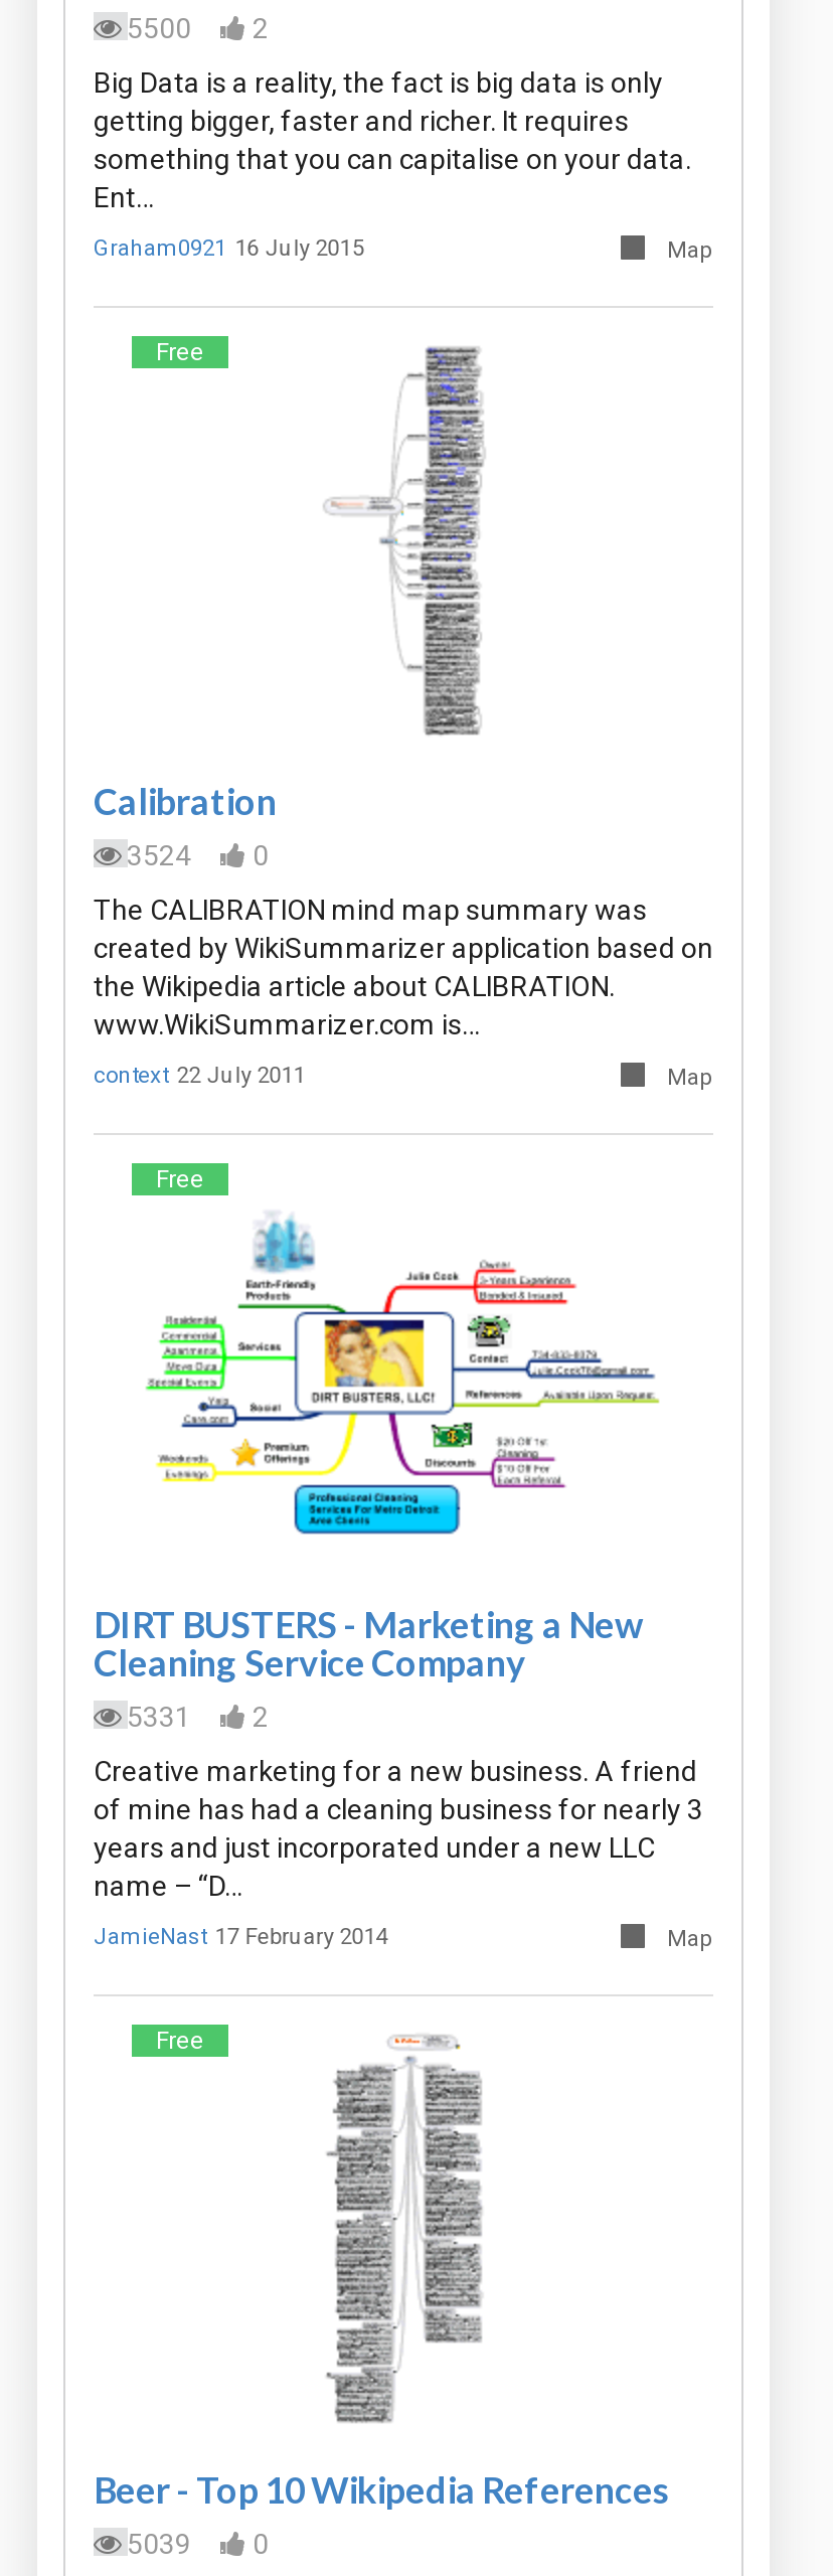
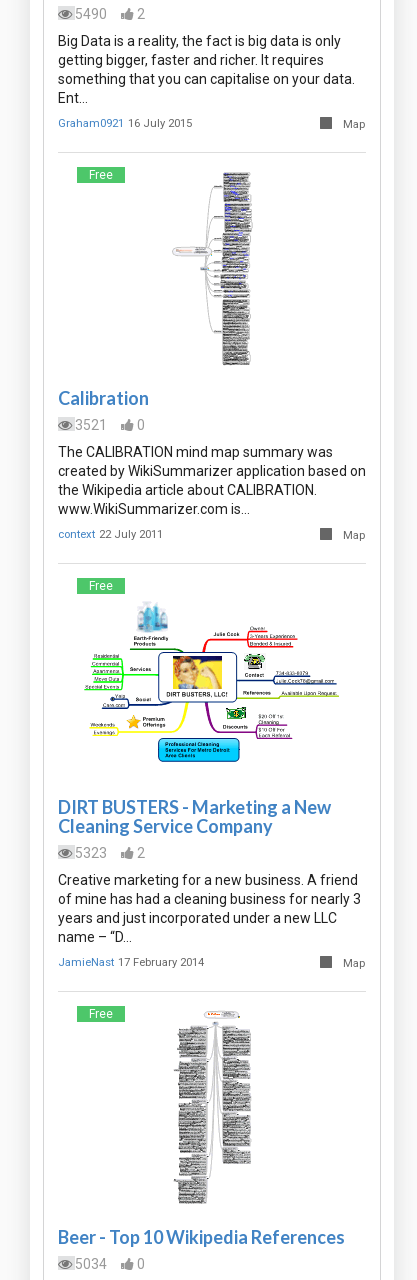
- 5500 2
+ 5490 2

- 3524 0
+ 3521 0

- 5331 2
+ 5323 2

- 5039 0
+ 5034 0
